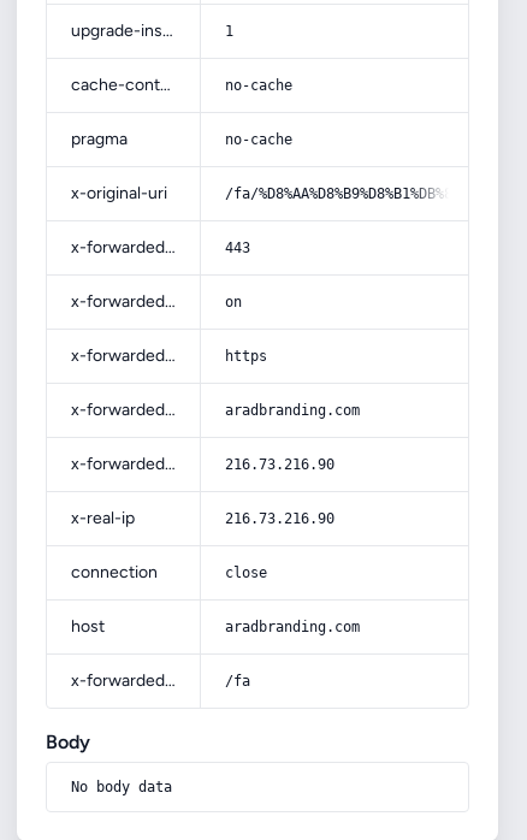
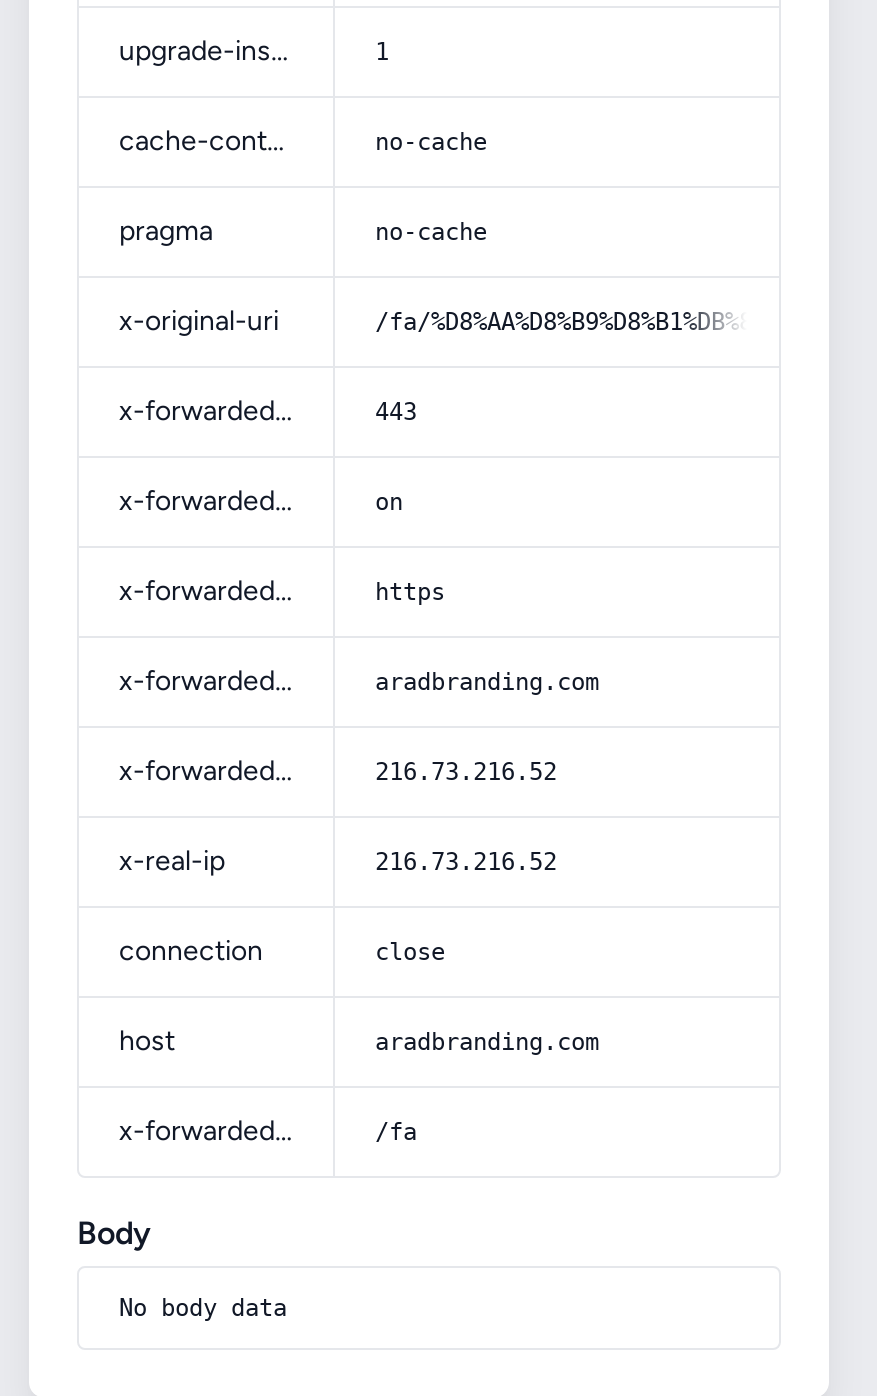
- 216.73.216.90
+ 216.73.216.52

- 216.73.216.90
+ 216.73.216.52
